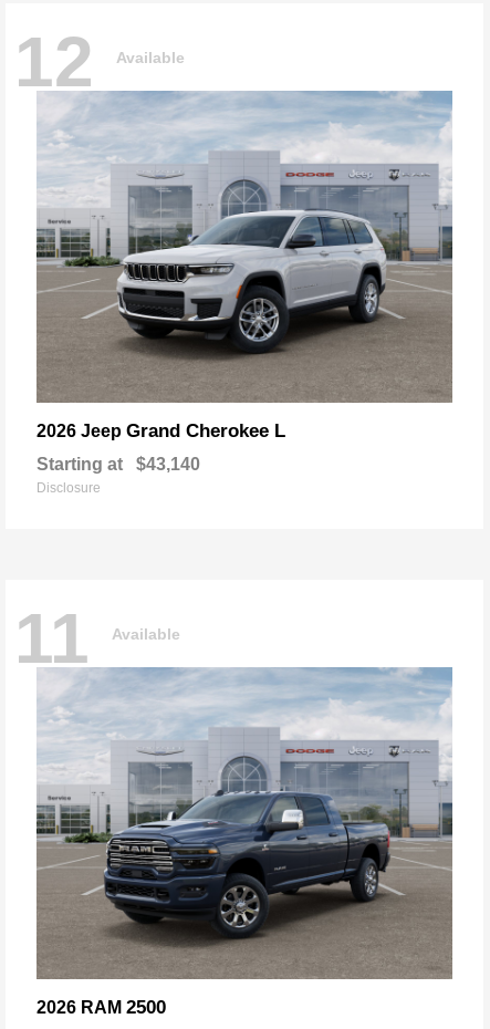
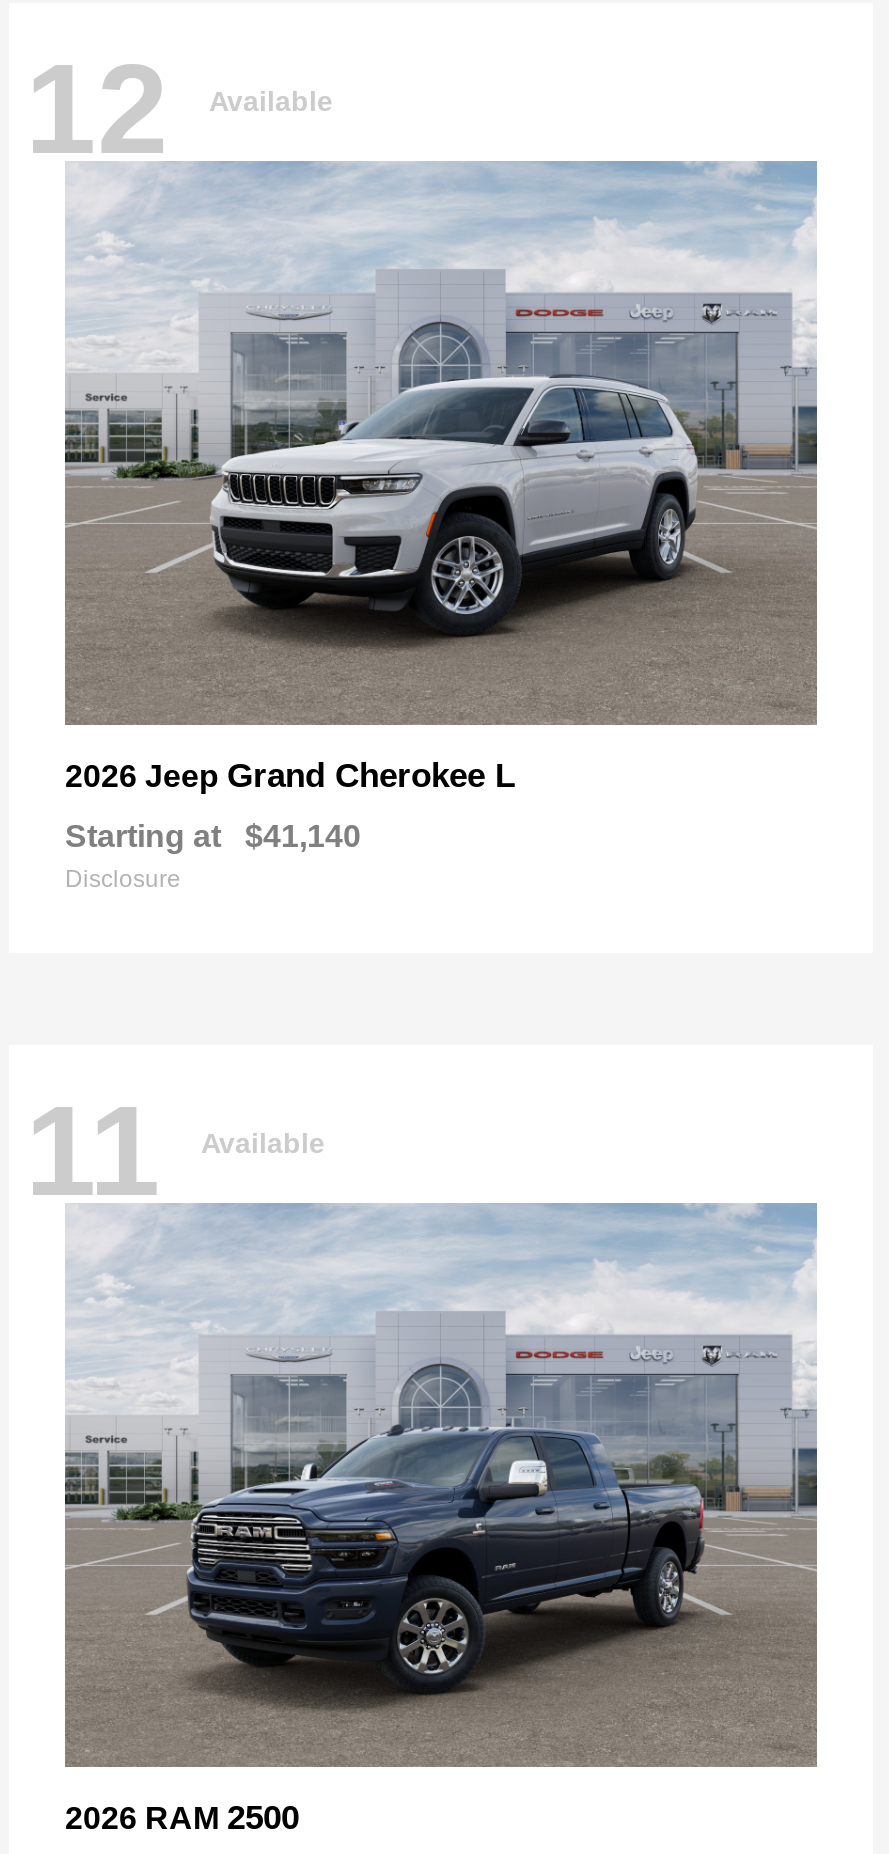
- Starting at $43,140
+ Starting at $41,140
